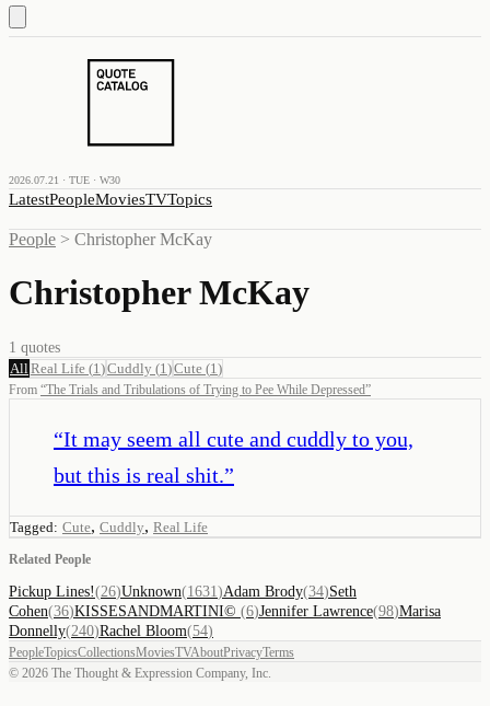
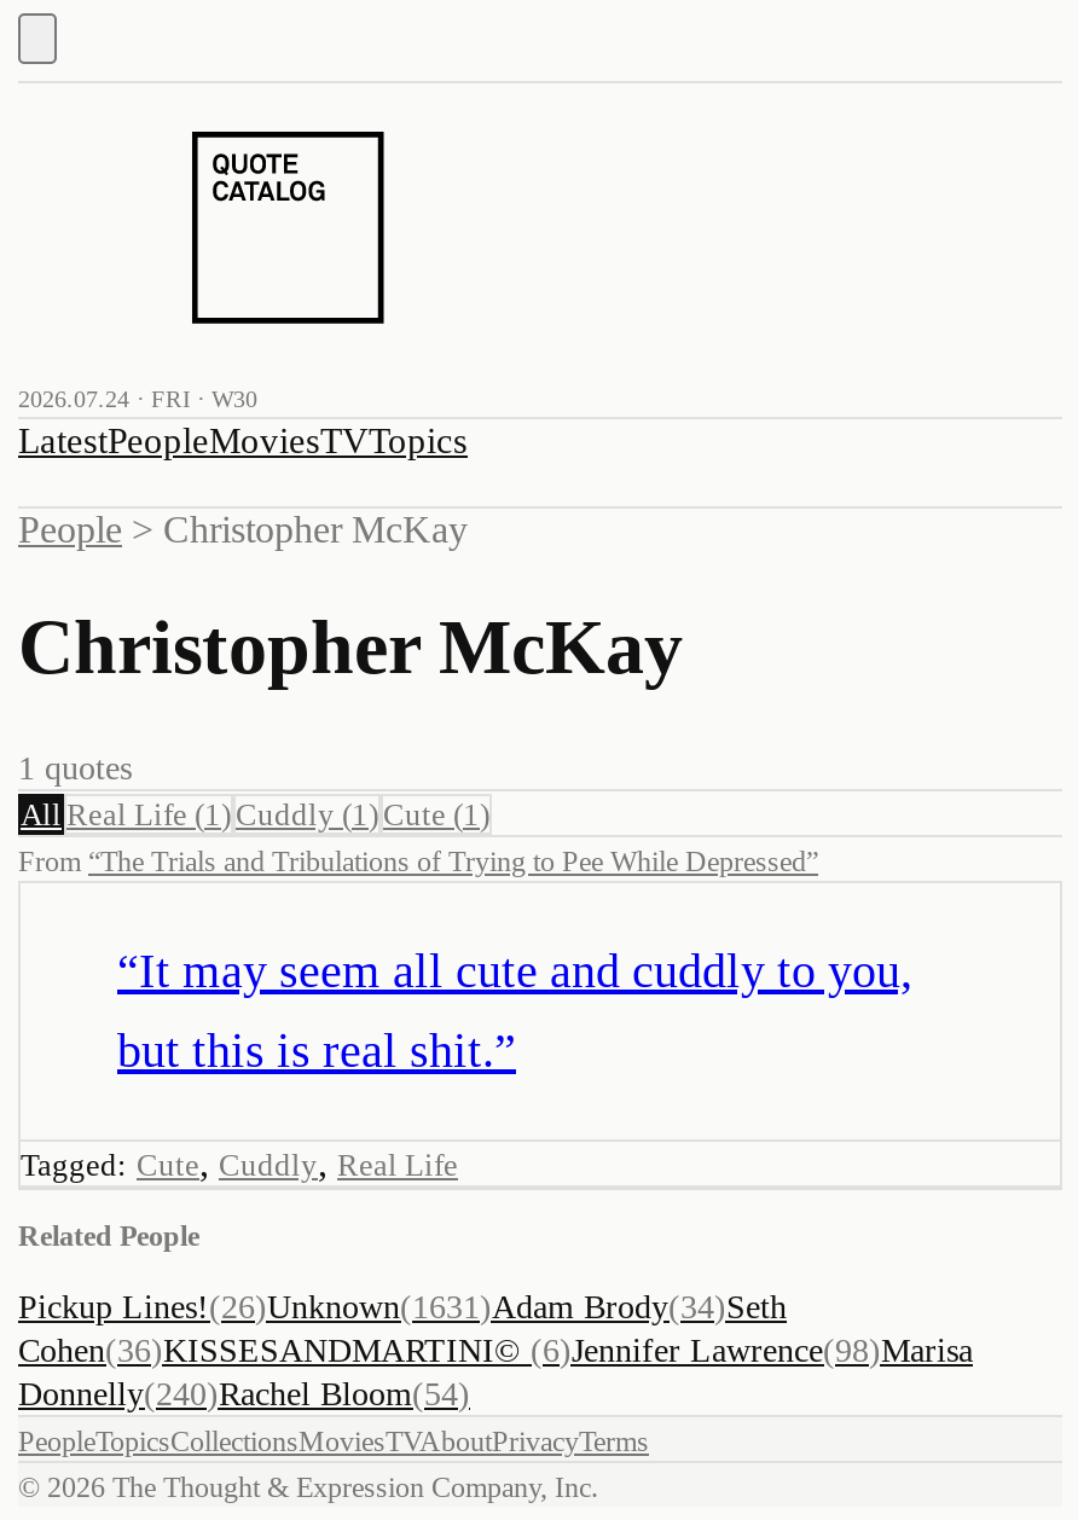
- 2026.07.21 · TUE · W30
+ 2026.07.24 · FRI · W30
